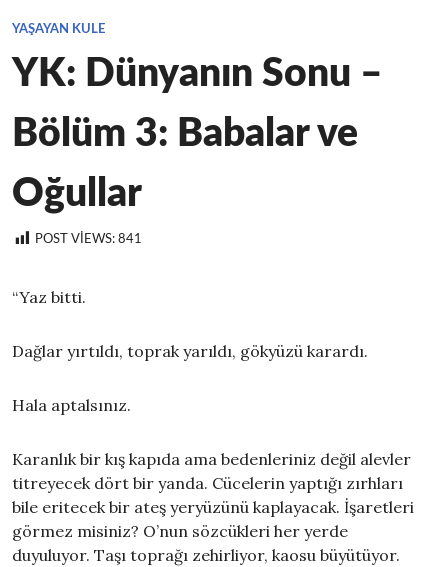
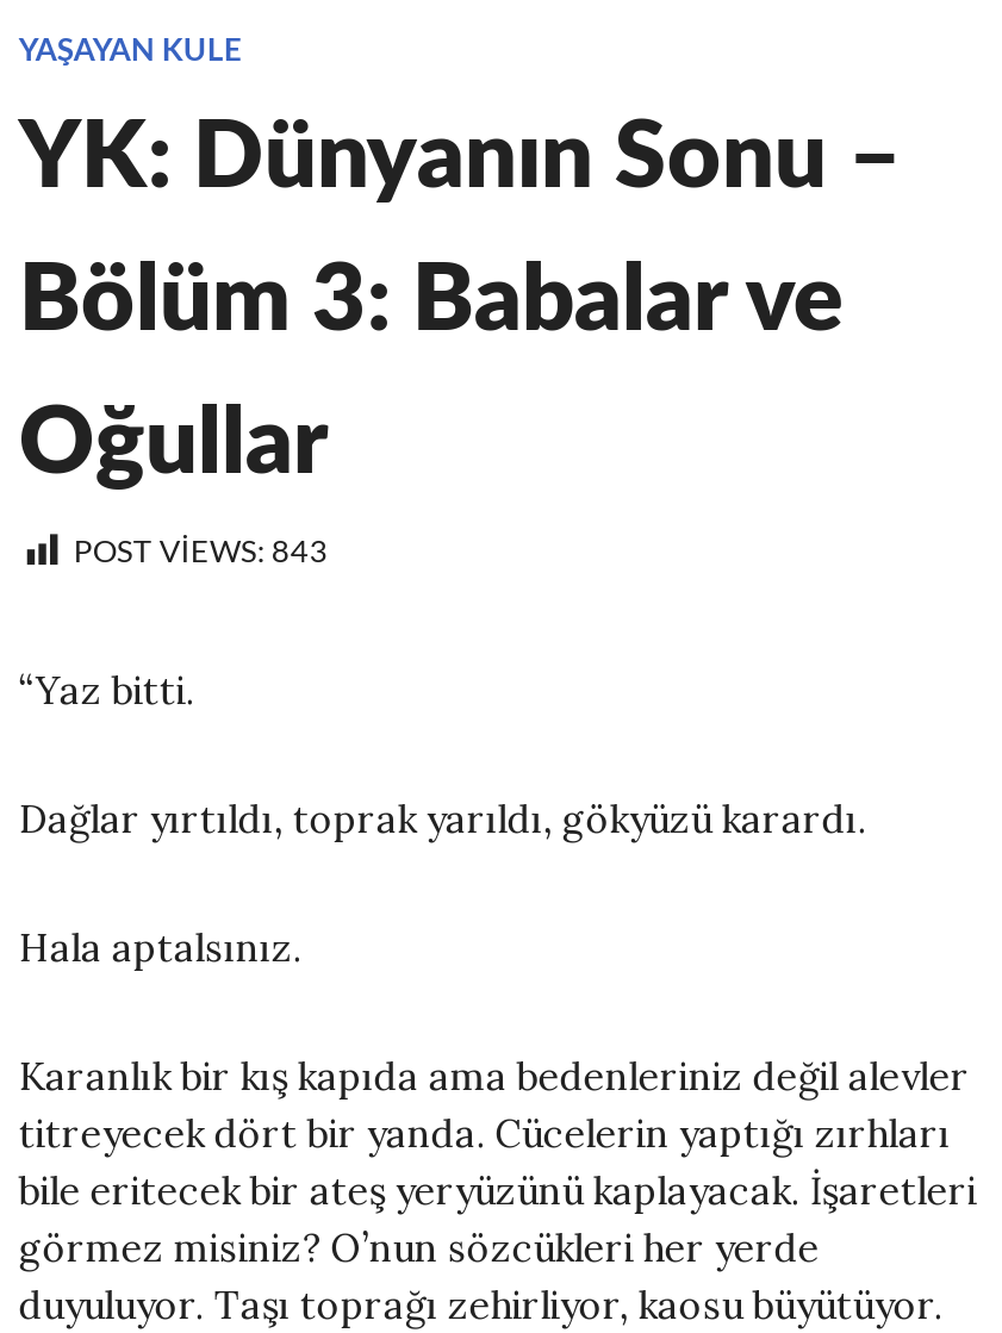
- POST VIEWS: 841
+ POST VIEWS: 843
